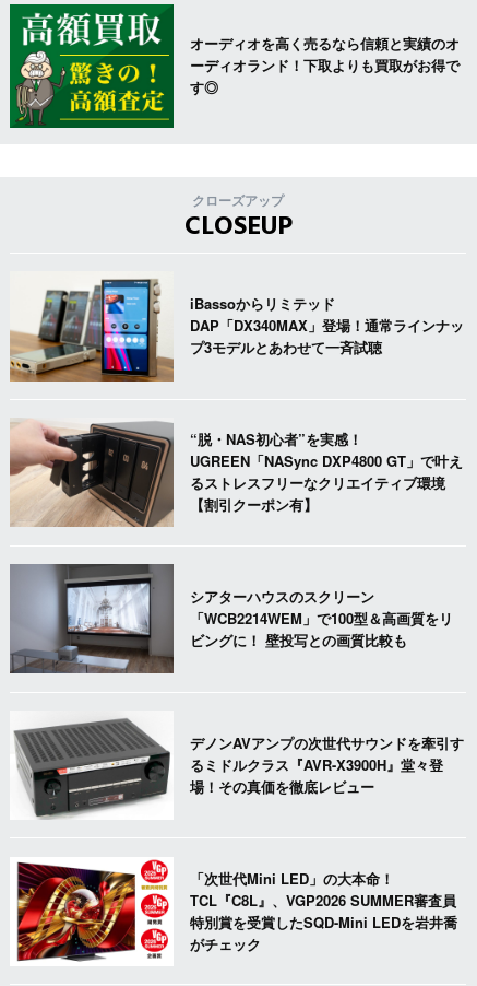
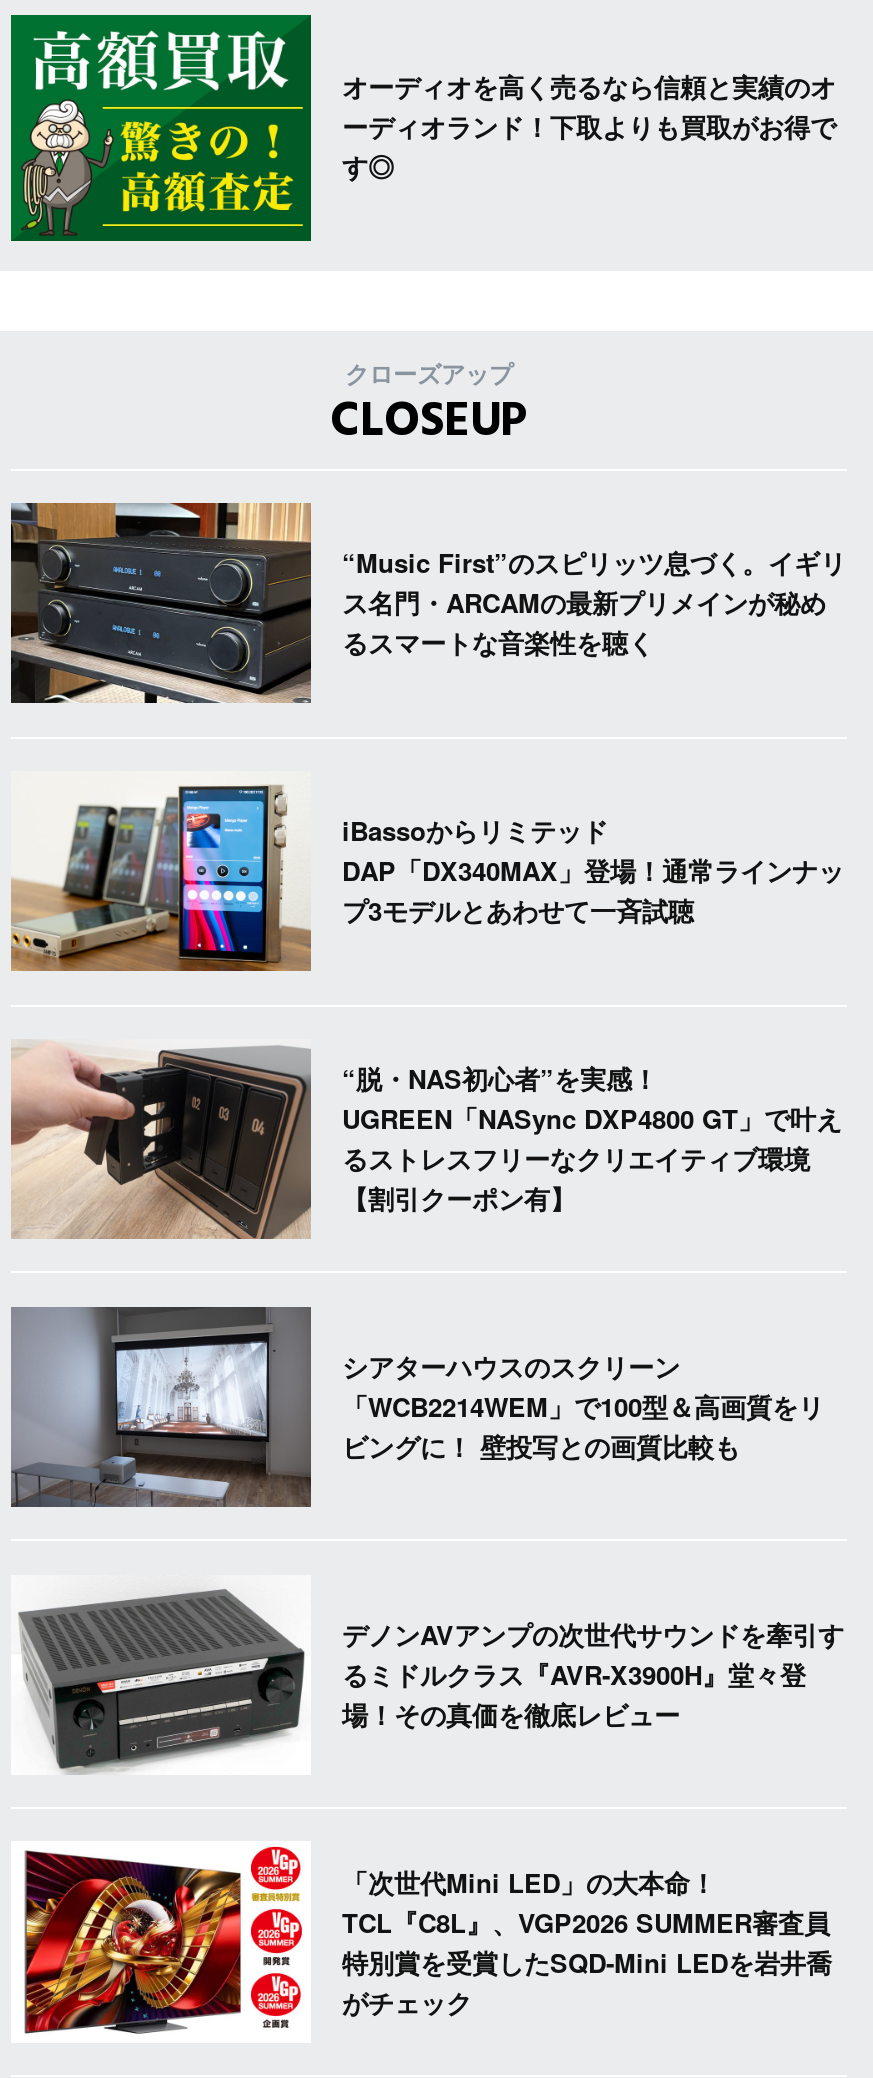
+ [image]
+ “Music First”のスピリッツ息づく。イギリ
+ ス名門・ARCAMの最新プリメインが秘め
+ るスマートな音楽性を聴く
